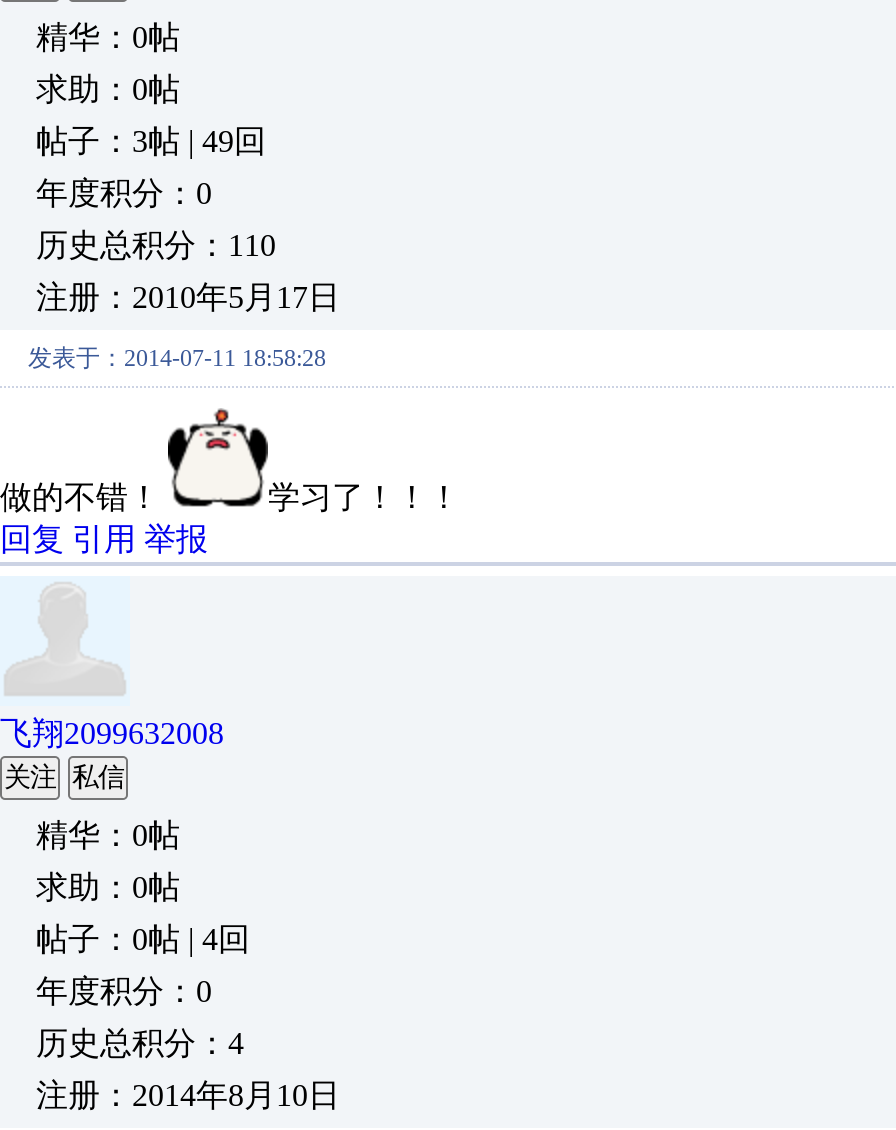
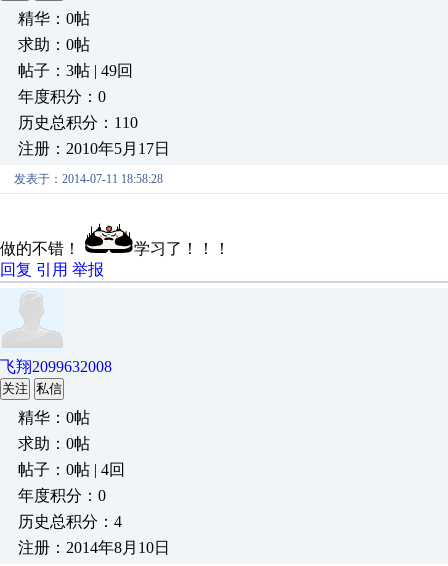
- [image]
+ [image]
